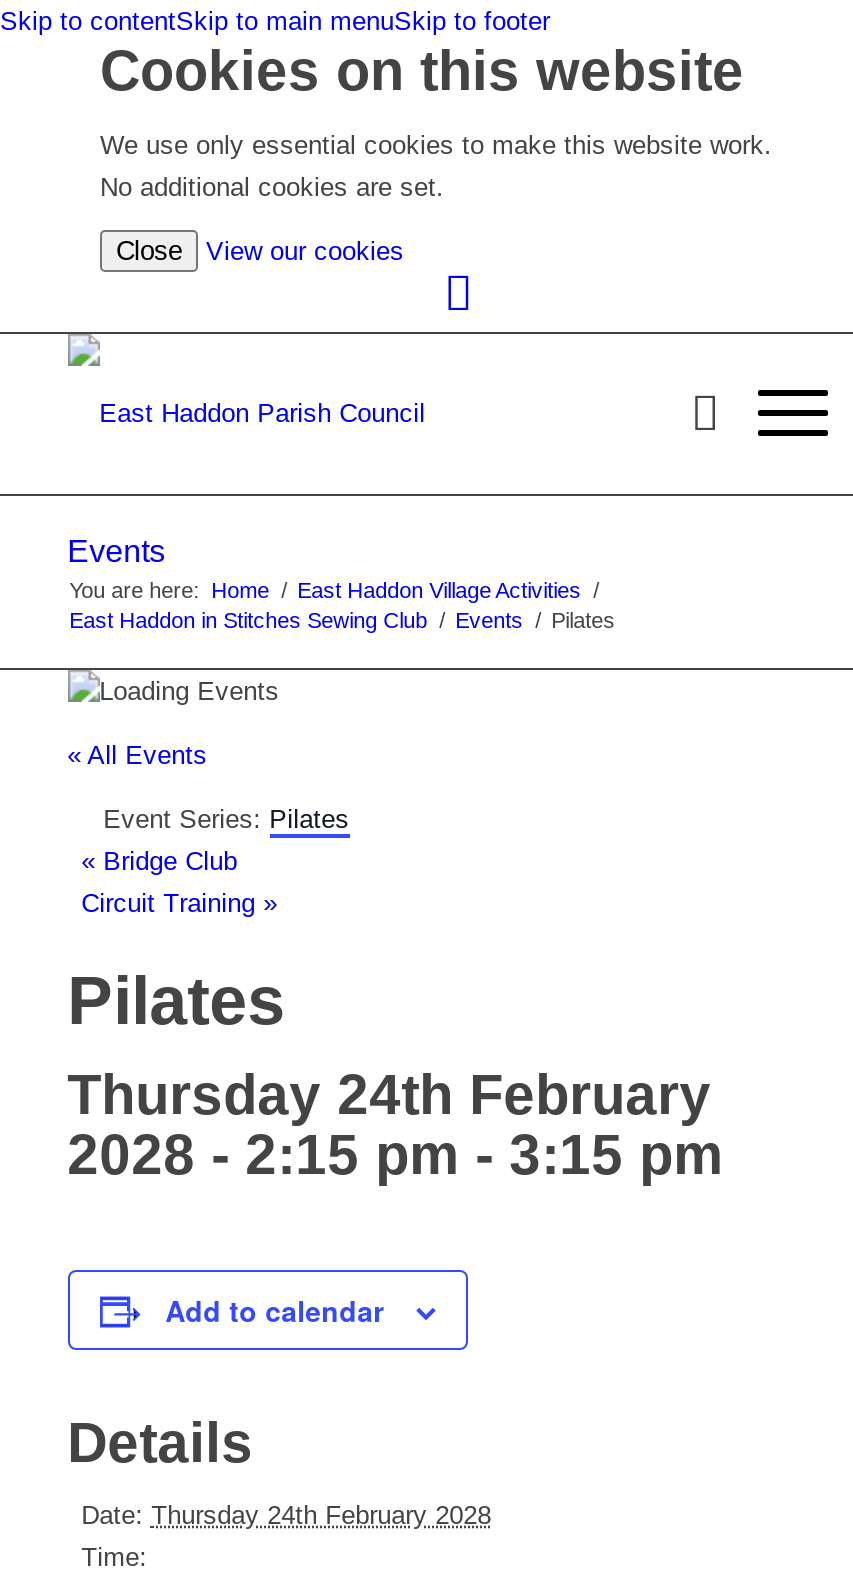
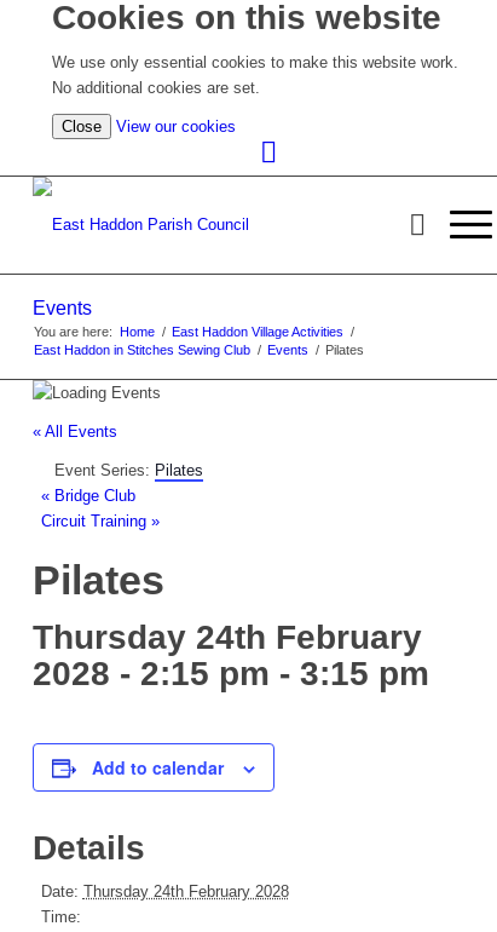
- Skip to contentSkip to main menuSkip to footer
